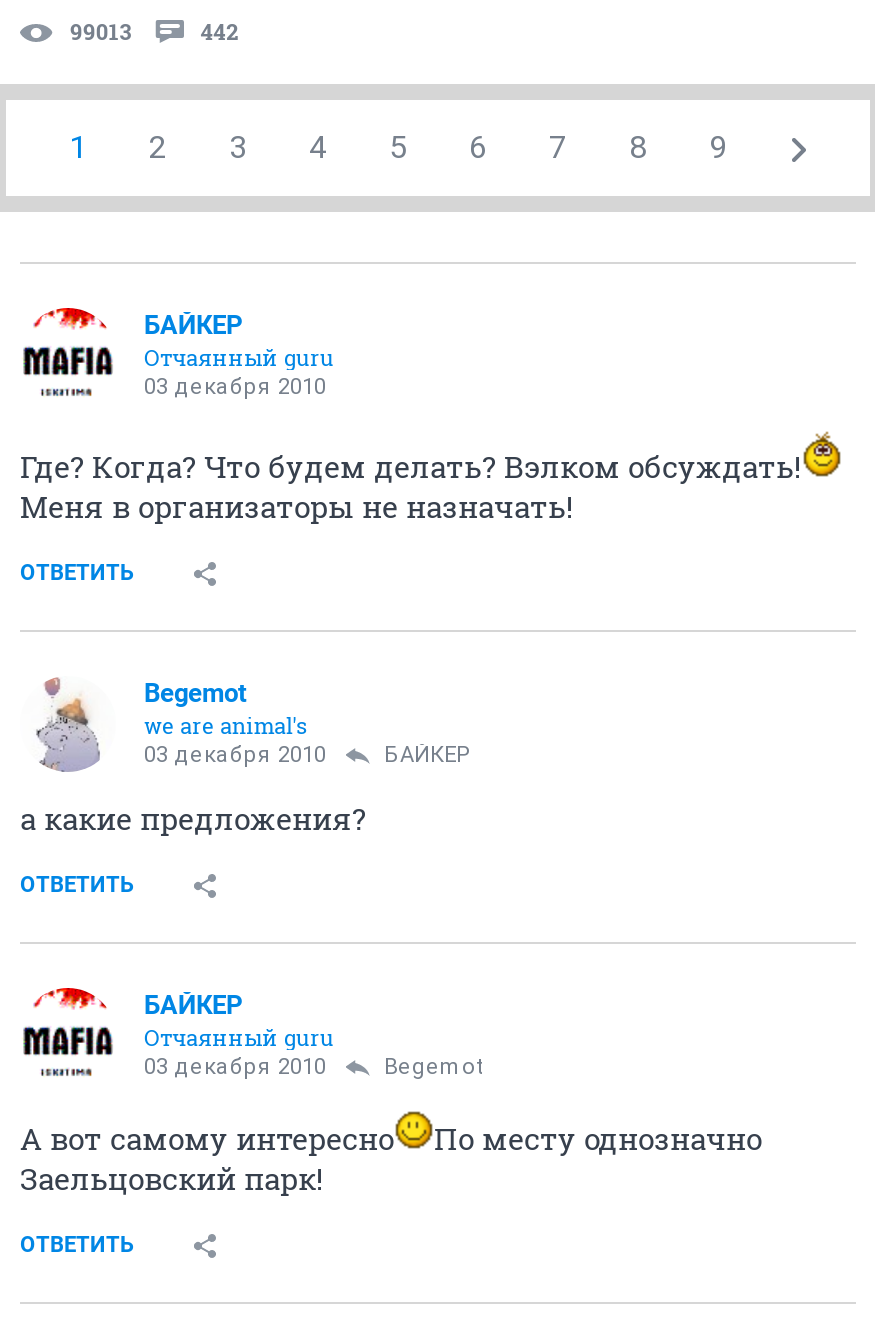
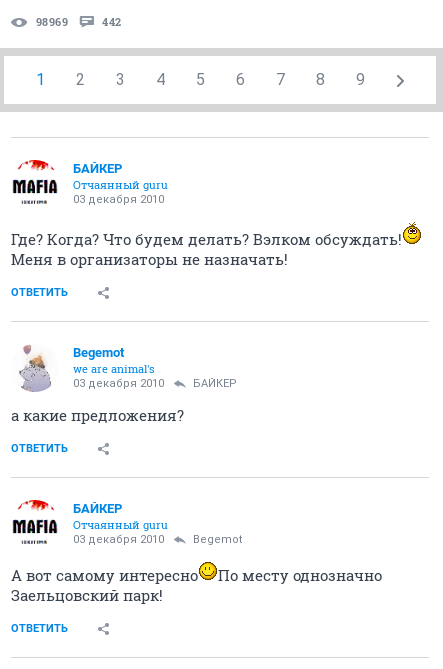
- 99013
+ 98969
